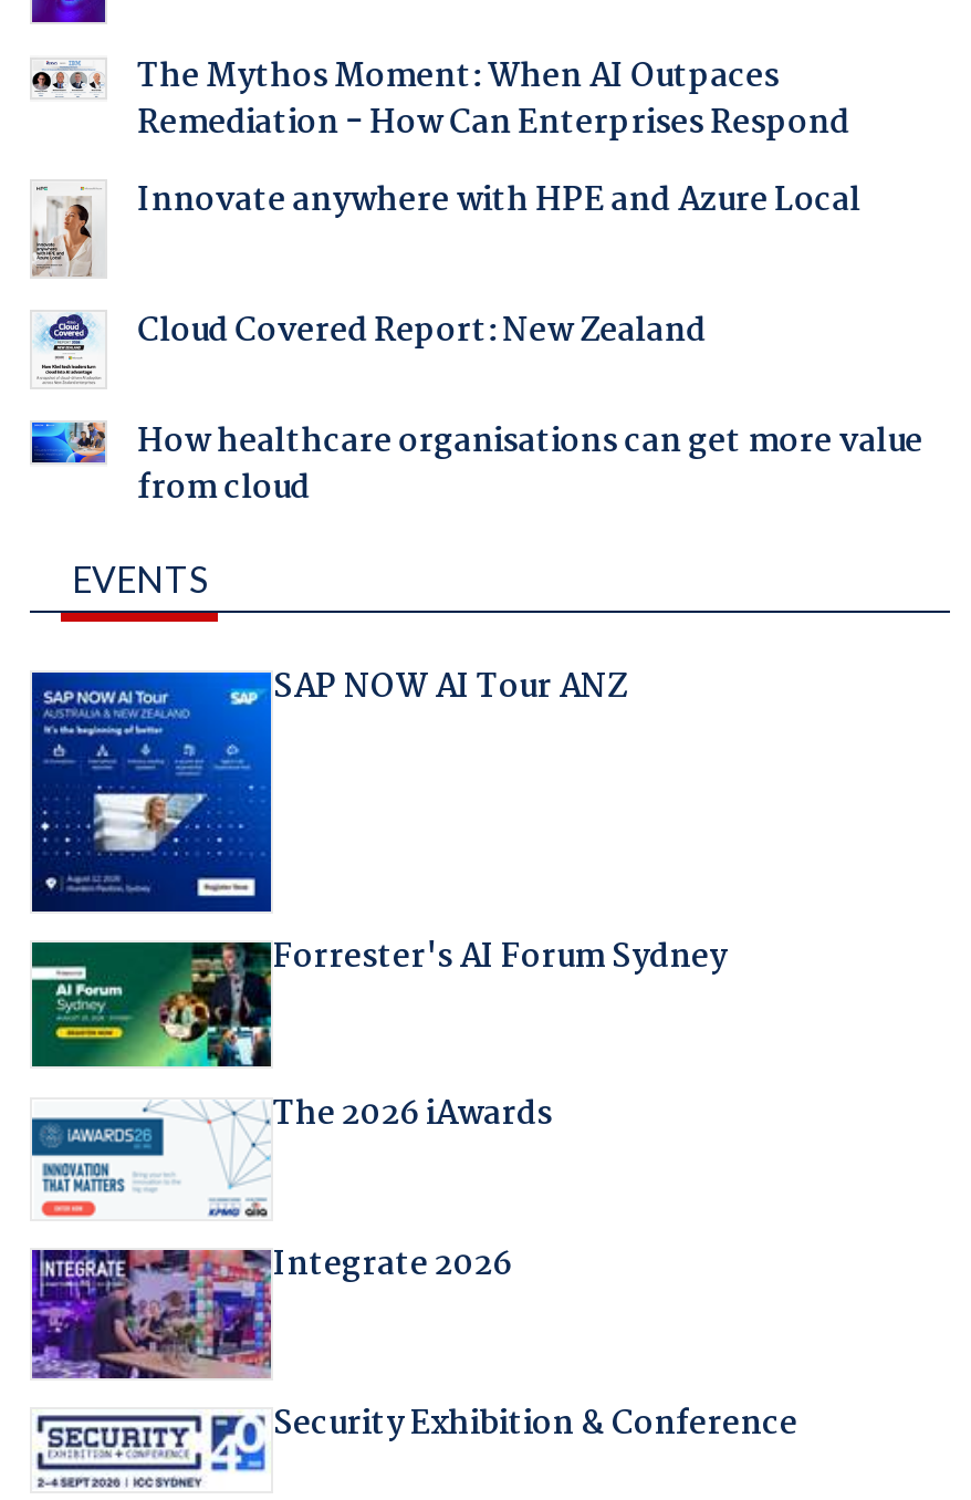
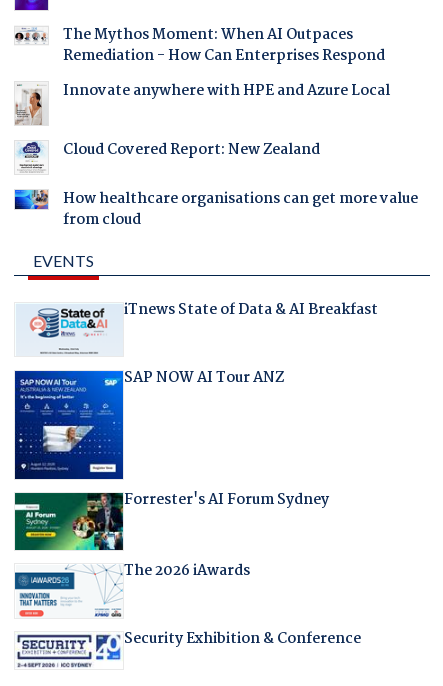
+ [image]
+ iTnews State of Data & AI Breakfast

moved down: [image] | SAP NOW AI Tour ANZ | Forrester's AI Forum Sydney | The 2026 iAwards

moved down: [image]

- [image]
- Integrate 2026
